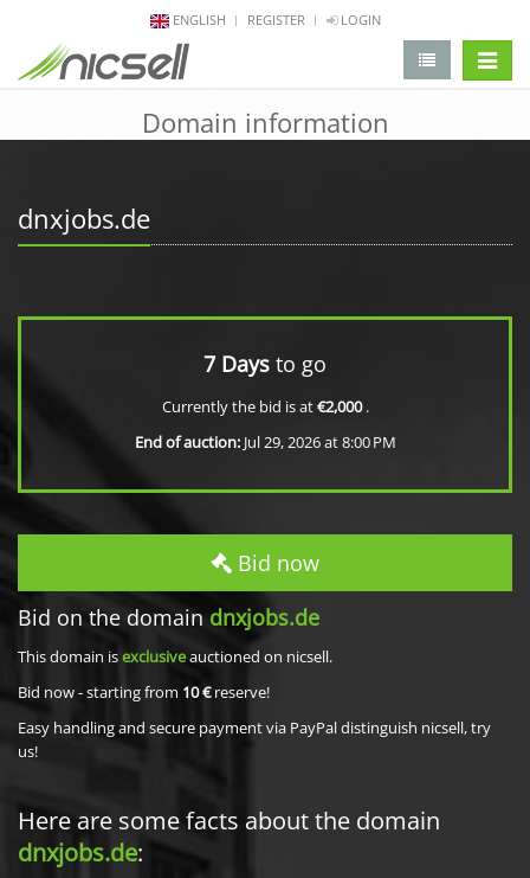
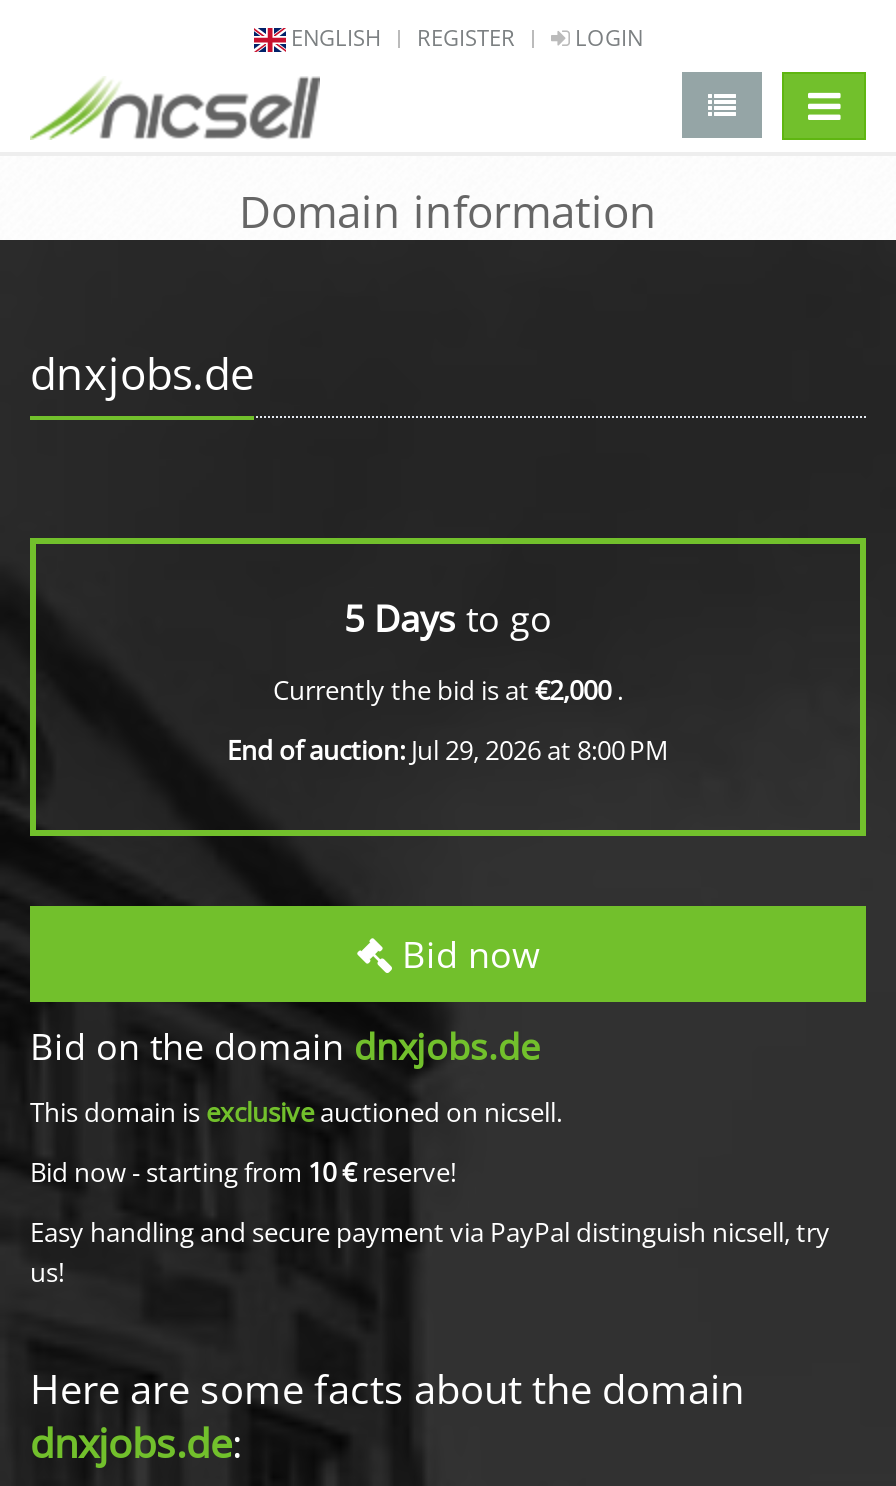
- 7 Days to go
+ 5 Days to go
